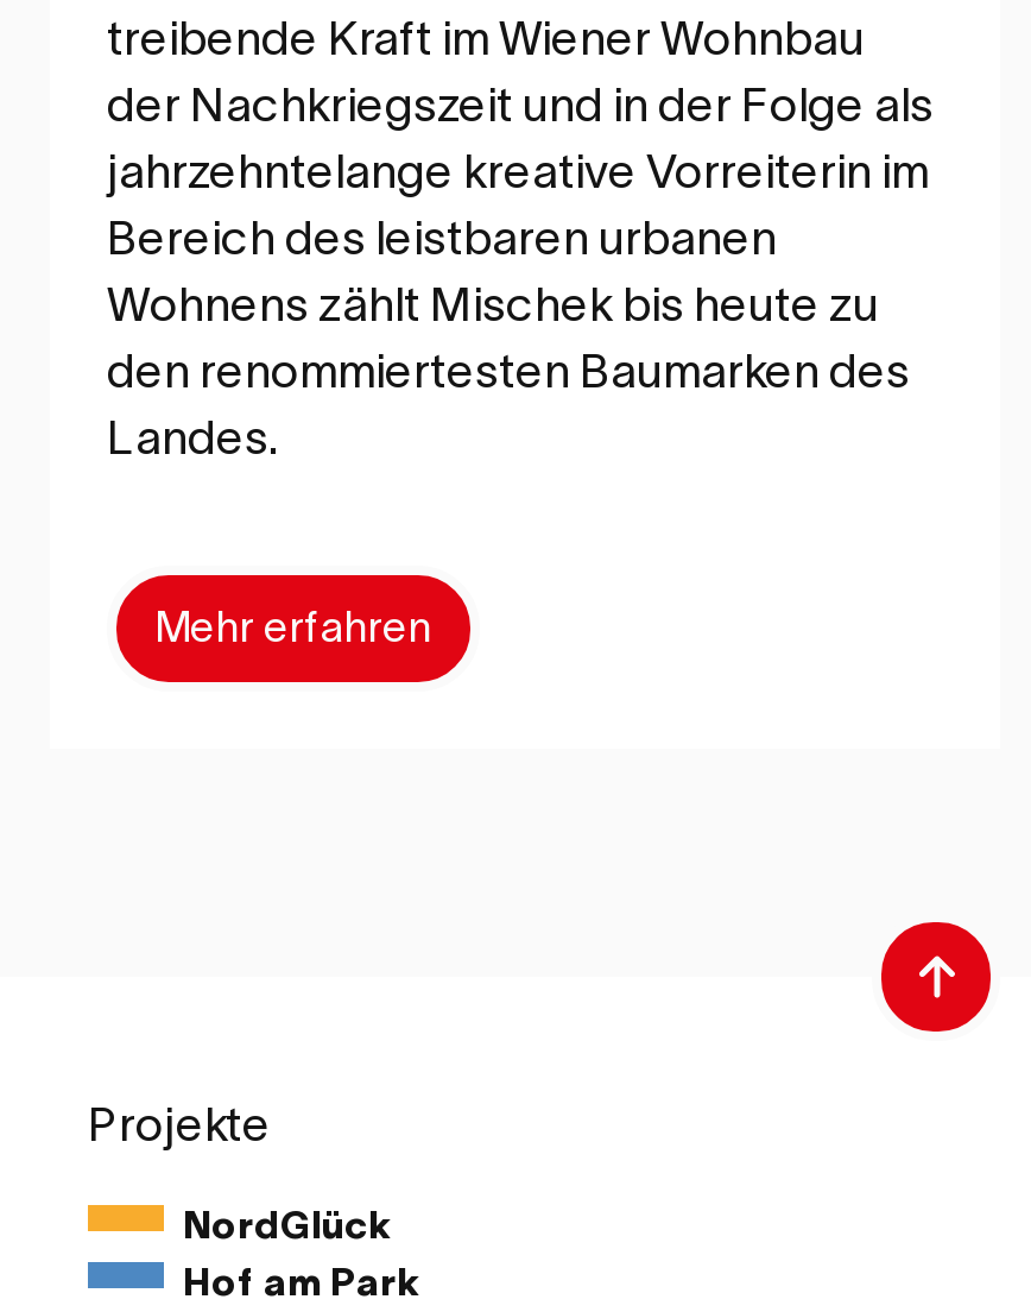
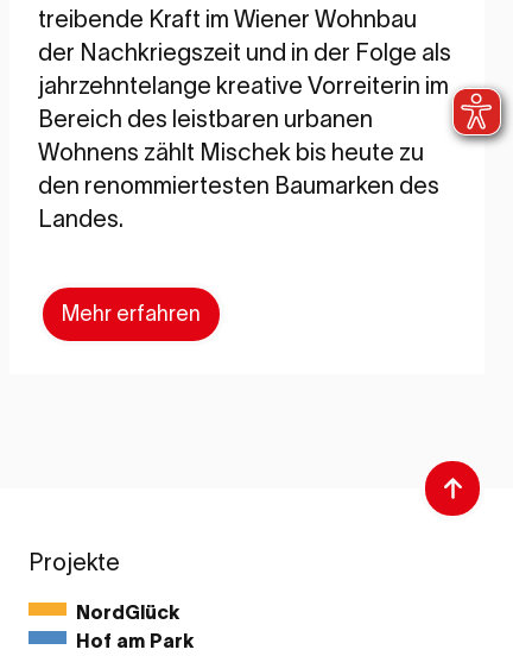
+ [image]
